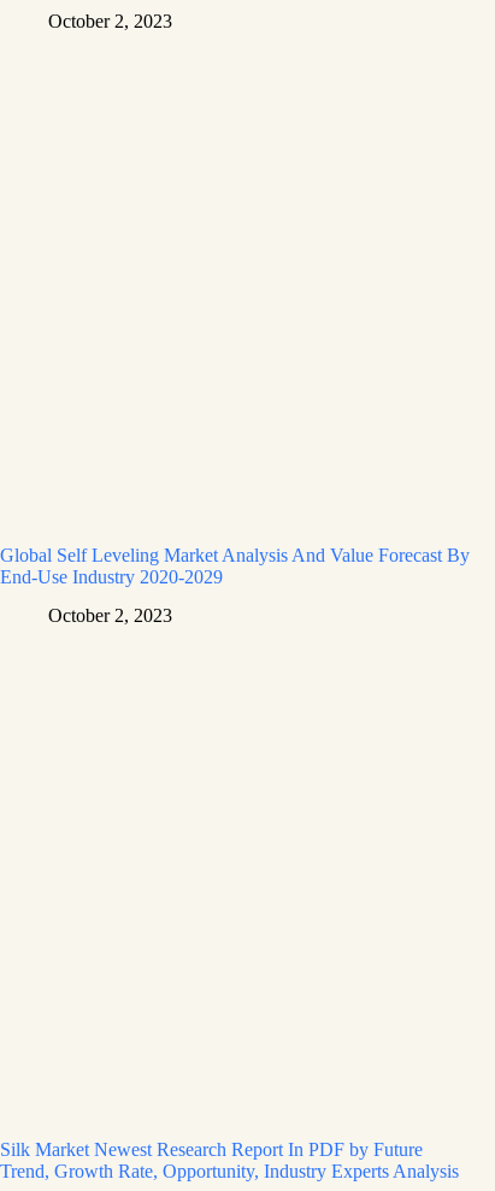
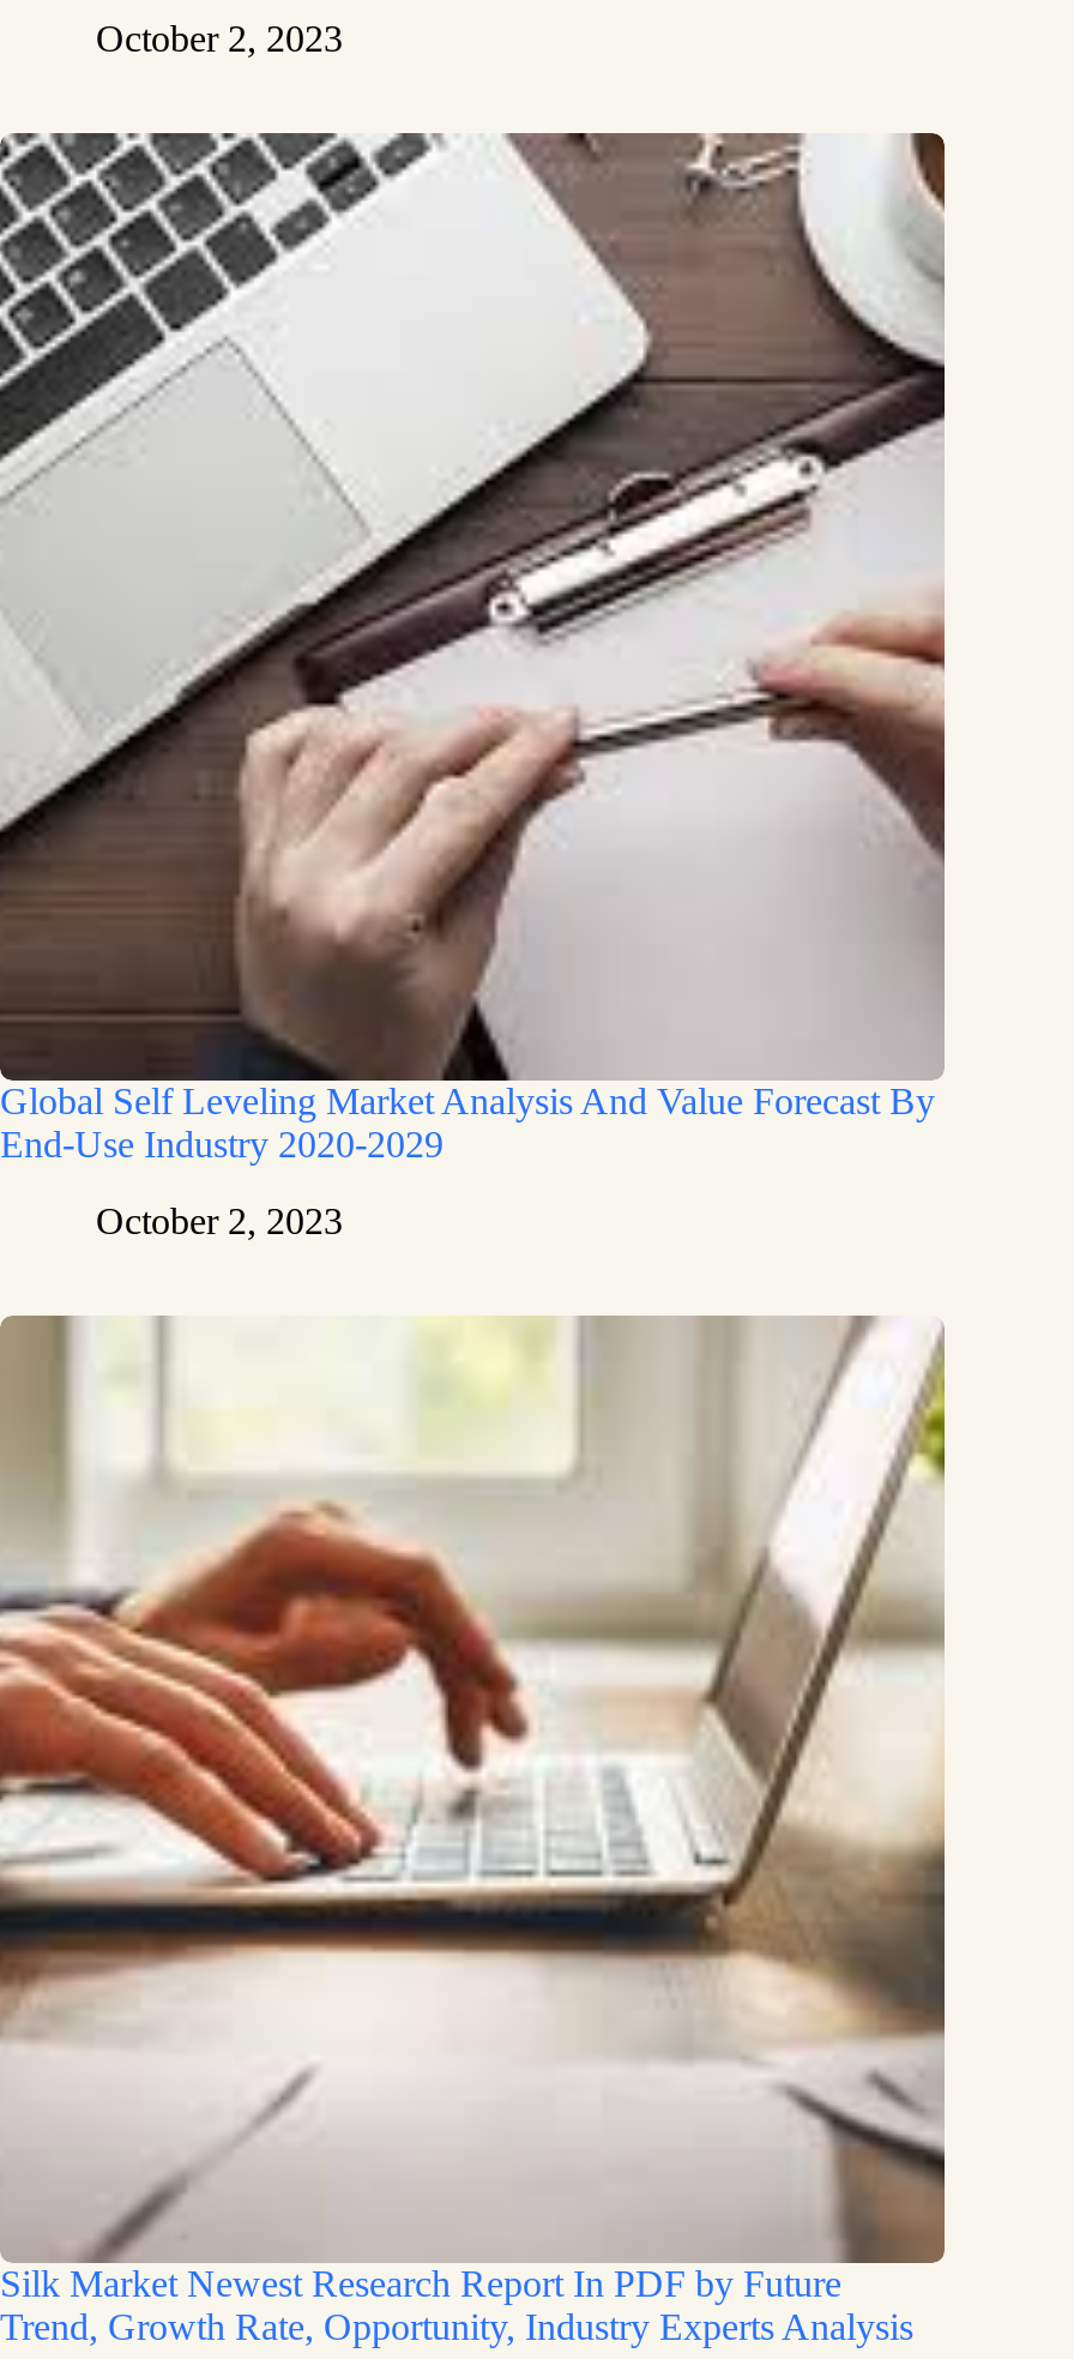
+ [image]

+ [image]
